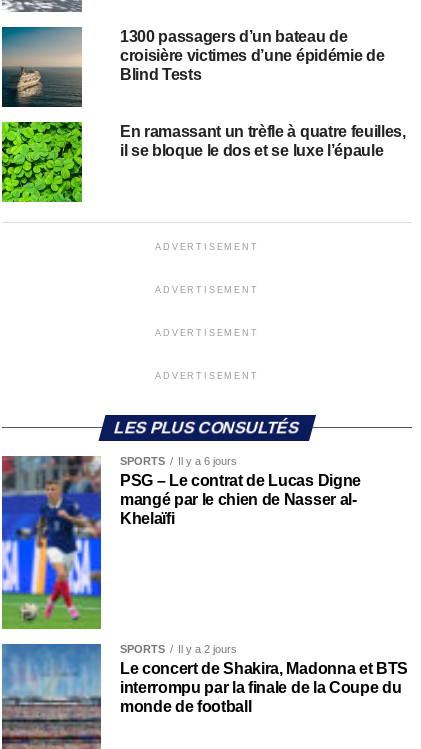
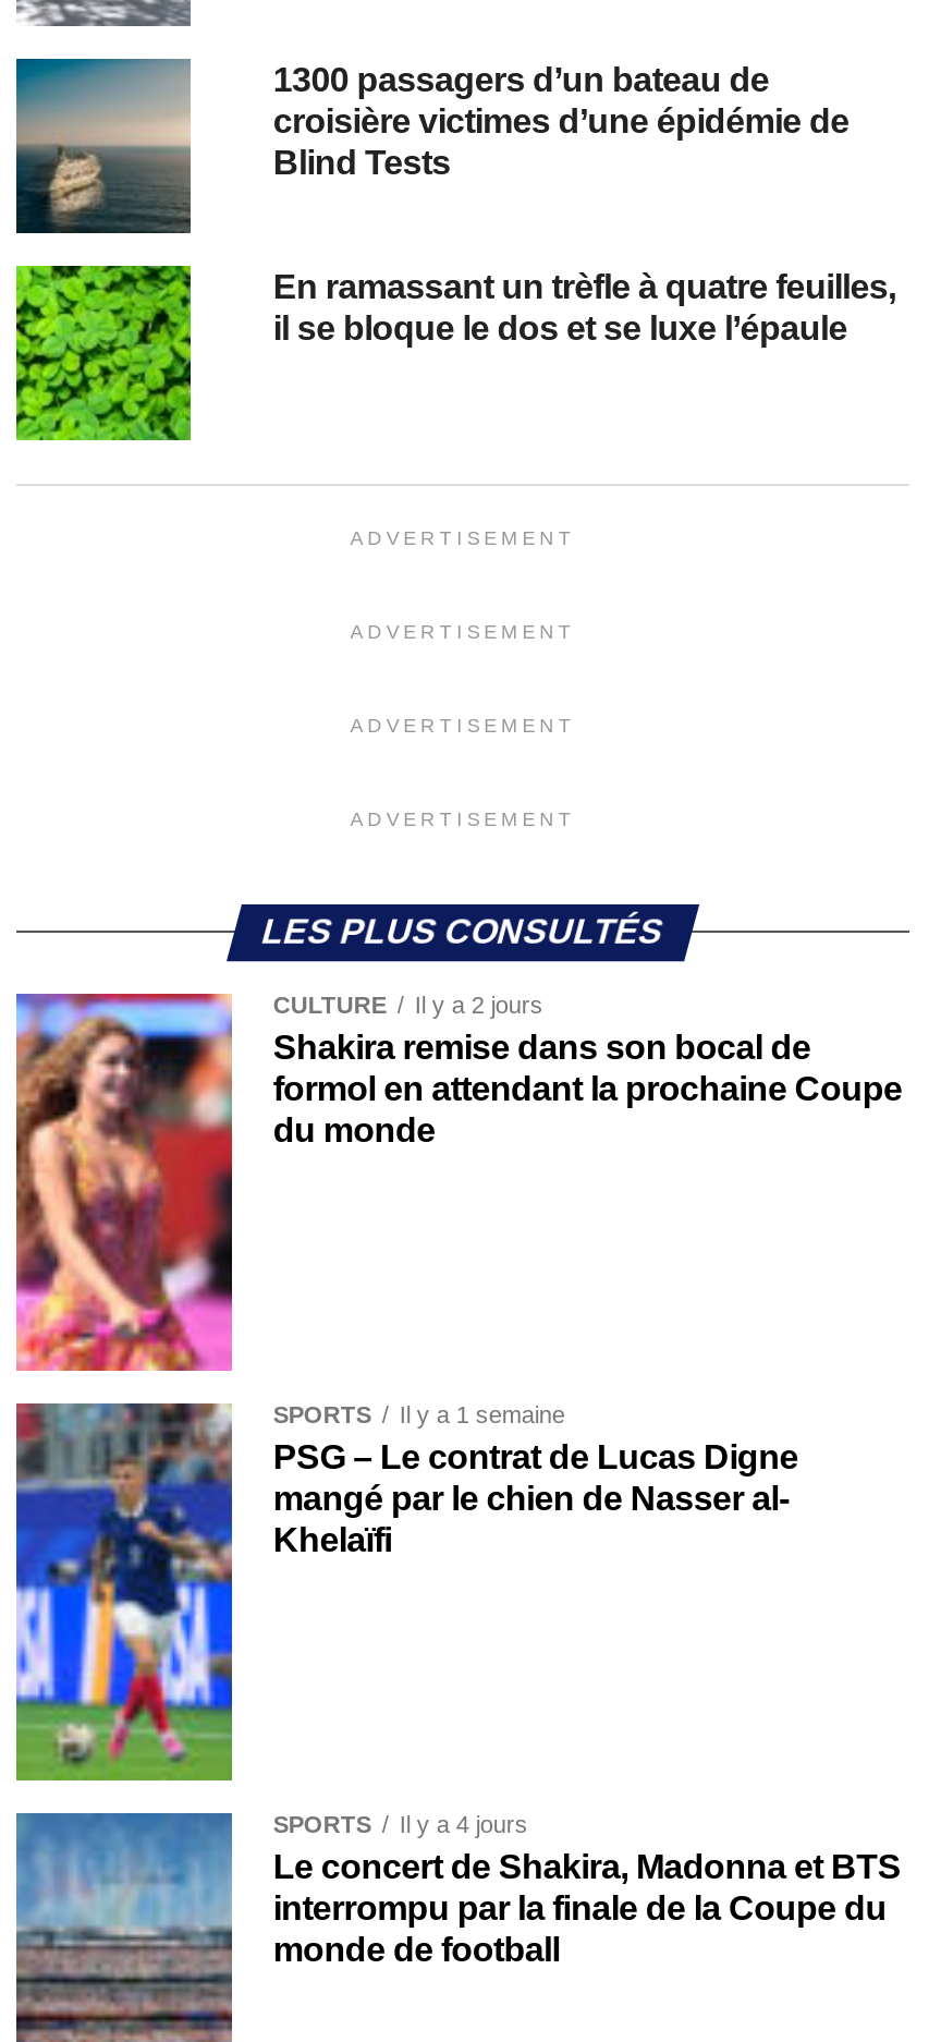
+ [image]
+ CULTURE
+ Il y a 2 jours
+ Shakira remise dans son bocal de
+ formol en attendant la prochaine Coupe
+ du monde

- SPORTS Il y a 6 jours
+ SPORTS Il y a 1 semaine

- SPORTS Il y a 2 jours
+ SPORTS Il y a 4 jours
